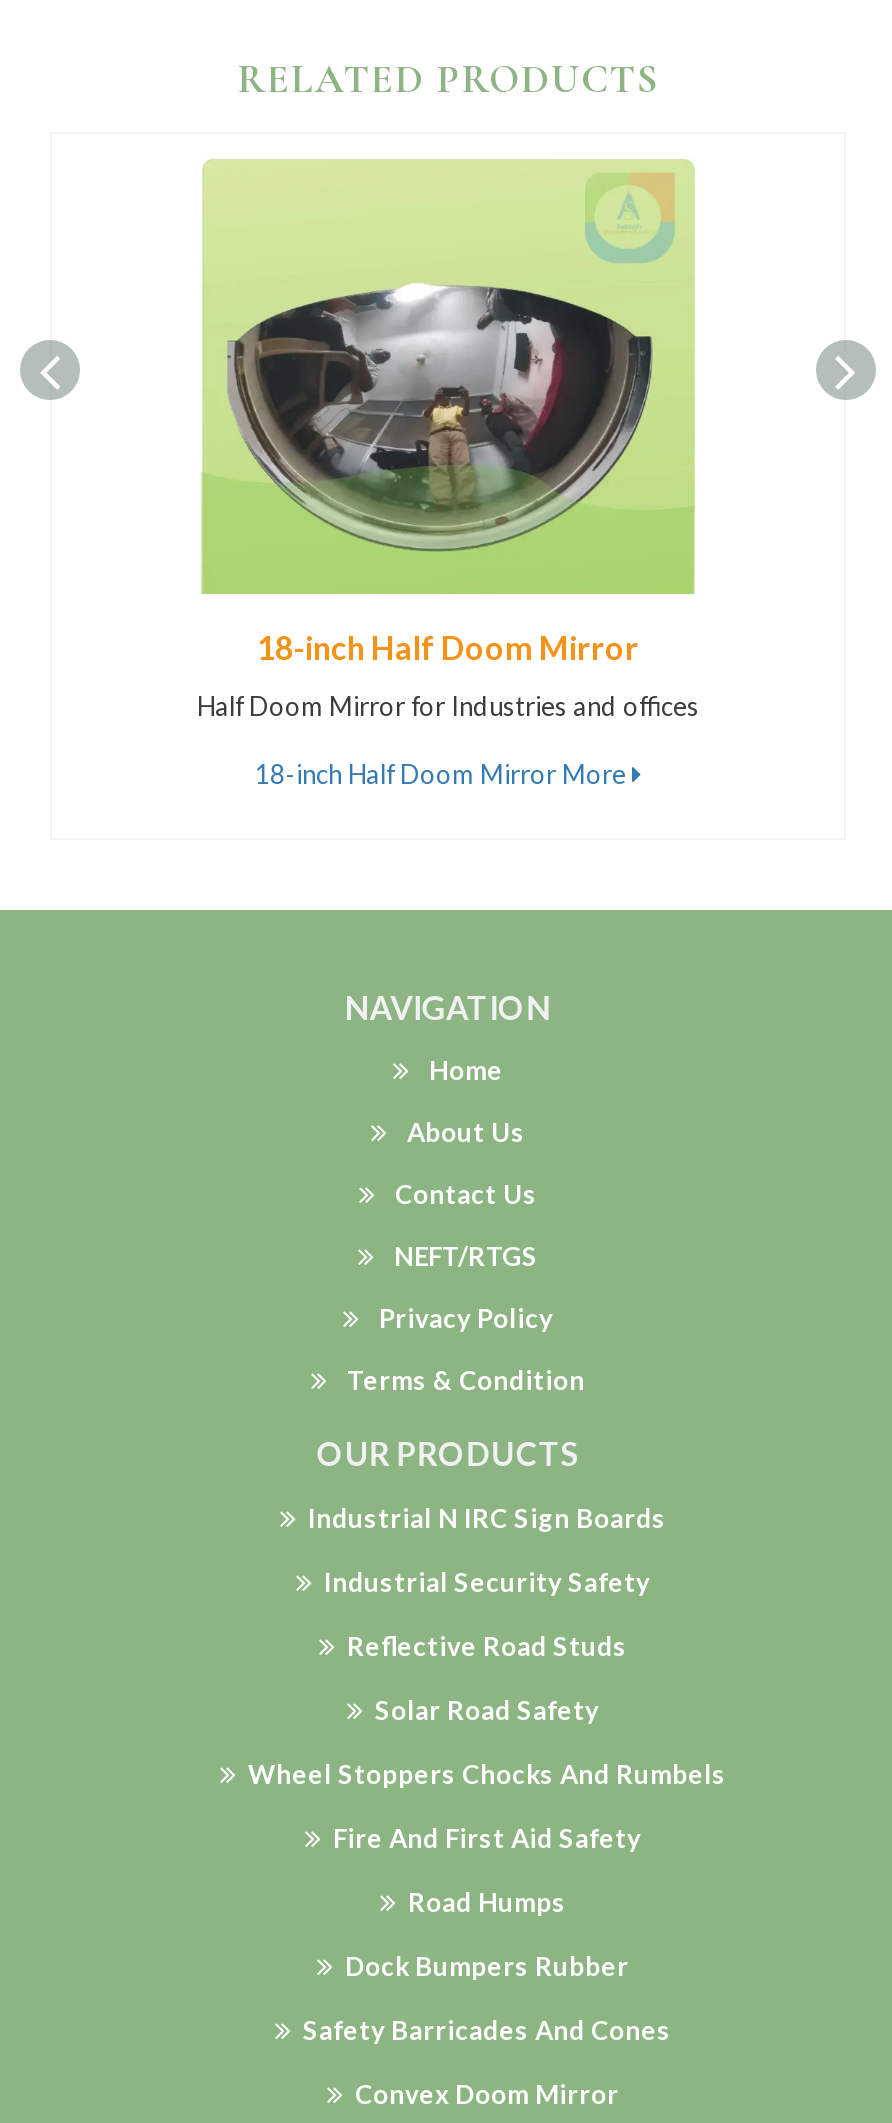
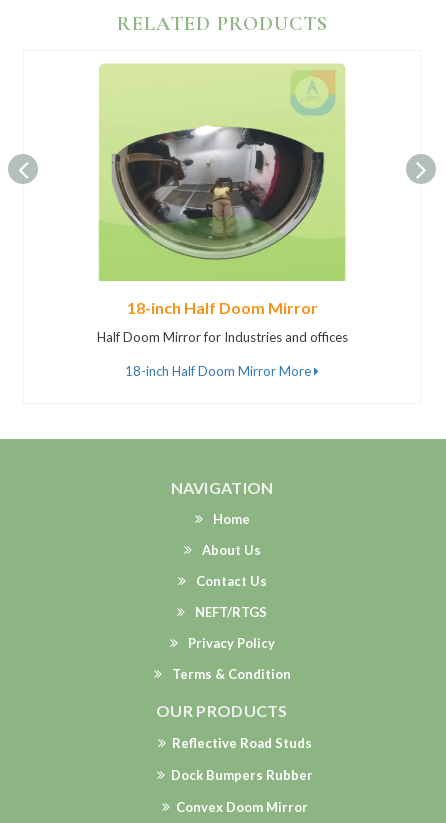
- Industrial N IRC Sign Boards
- Industrial Security Safety

- Solar Road Safety
- Wheel Stoppers Chocks And Rumbels
- Fire And First Aid Safety
- Road Humps

- Safety Barricades And Cones
